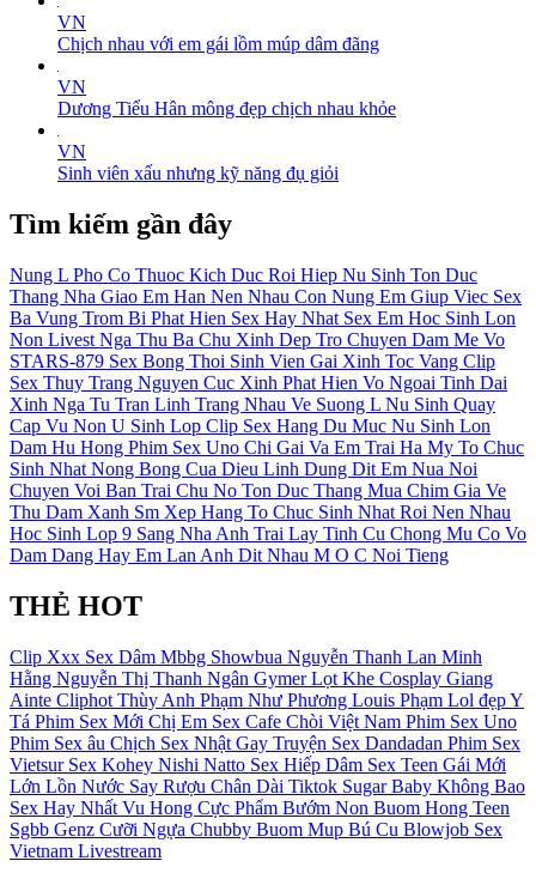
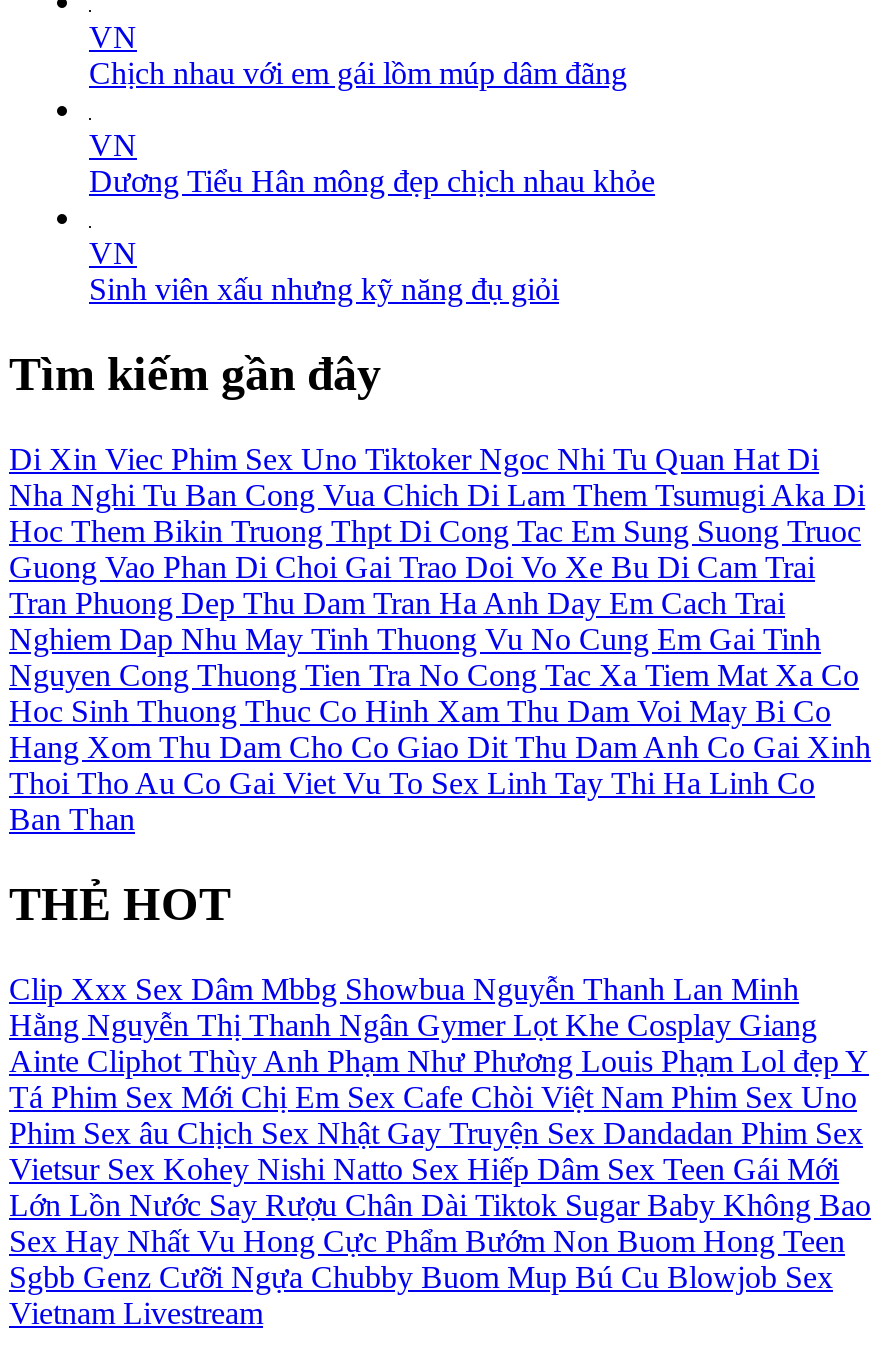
- Nung L Pho Co Thuoc Kich Duc Roi Hiep Nu Sinh Ton Duc
- Thang Nha Giao Em Han Nen Nhau Con Nung Em Giup Viec Sex
- Ba Vung Trom Bi Phat Hien Sex Hay Nhat Sex Em Hoc Sinh Lon
- Non Livest Nga Thu Ba Chu Xinh Dep Tro Chuyen Dam Me Vo
- STARS-879 Sex Bong Thoi Sinh Vien Gai Xinh Toc Vang Clip
- Sex Thuy Trang Nguyen Cuc Xinh Phat Hien Vo Ngoai Tinh Dai
- Xinh Nga Tu Tran Linh Trang Nhau Ve Suong L Nu Sinh Quay
- Cap Vu Non U Sinh Lop Clip Sex Hang Du Muc Nu Sinh Lon
- Dam Hu Hong Phim Sex Uno Chi Gai Va Em Trai Ha My To Chuc
- Sinh Nhat Nong Bong Cua Dieu Linh Dung Dit Em Nua Noi
- Chuyen Voi Ban Trai Chu No Ton Duc Thang Mua Chim Gia Ve
- Thu Dam Xanh Sm Xep Hang To Chuc Sinh Nhat Roi Nen Nhau
- Hoc Sinh Lop 9 Sang Nha Anh Trai Lay Tinh Cu Chong Mu Co Vo
- Dam Dang Hay Em Lan Anh Dit Nhau M O C Noi Tieng
+ Di Xin Viec Phim Sex Uno Tiktoker Ngoc Nhi Tu Quan Hat Di
+ Nha Nghi Tu Ban Cong Vua Chich Di Lam Them Tsumugi Aka Di
+ Hoc Them Bikin Truong Thpt Di Cong Tac Em Sung Suong Truoc
+ Guong Vao Phan Di Choi Gai Trao Doi Vo Xe Bu Di Cam Trai
+ Tran Phuong Dep Thu Dam Tran Ha Anh Day Em Cach Trai
+ Nghiem Dap Nhu May Tinh Thuong Vu No Cung Em Gai Tinh
+ Nguyen Cong Thuong Tien Tra No Cong Tac XaTiem Mat Xa Co
+ Hoc Sinh Thuong Thuc Co Hinh Xam Thu Dam Voi May Bi Co
+ Hang Xom Thu Dam Cho Co Giao Dit Thu Dam Anh Co Gai Xinh
+ Thoi Tho Au Co Gai Viet Vu To Sex Linh Tay Thi Ha Linh Co
+ Ban Than
